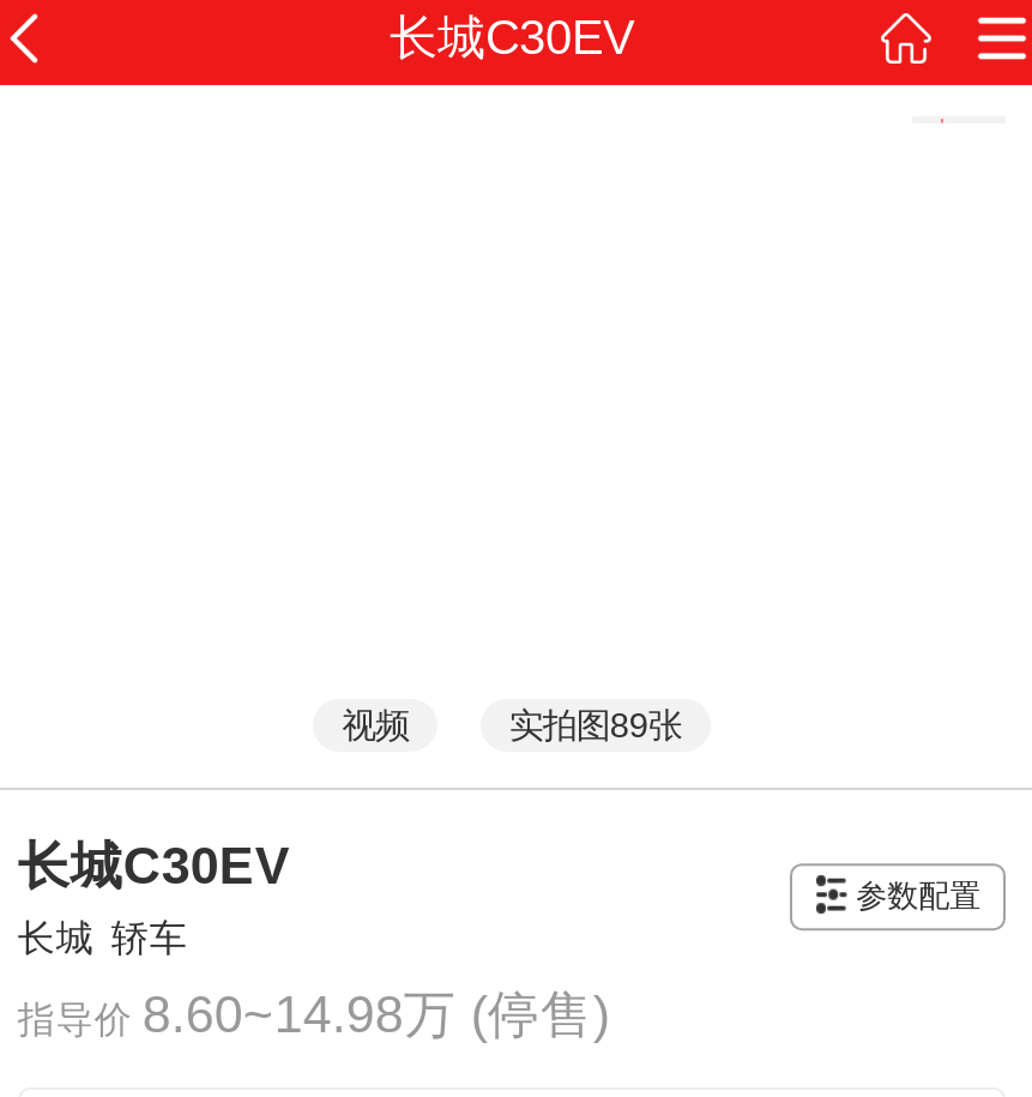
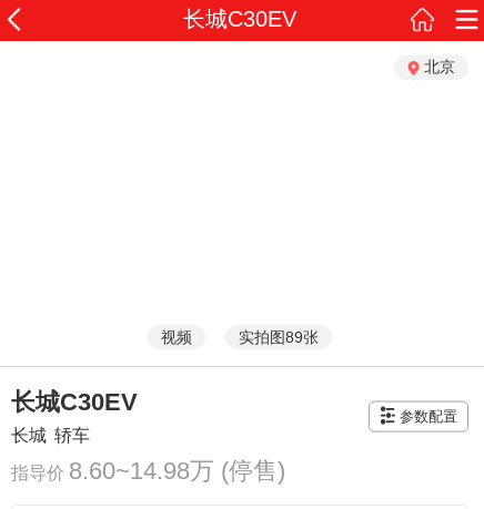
+ 北京
